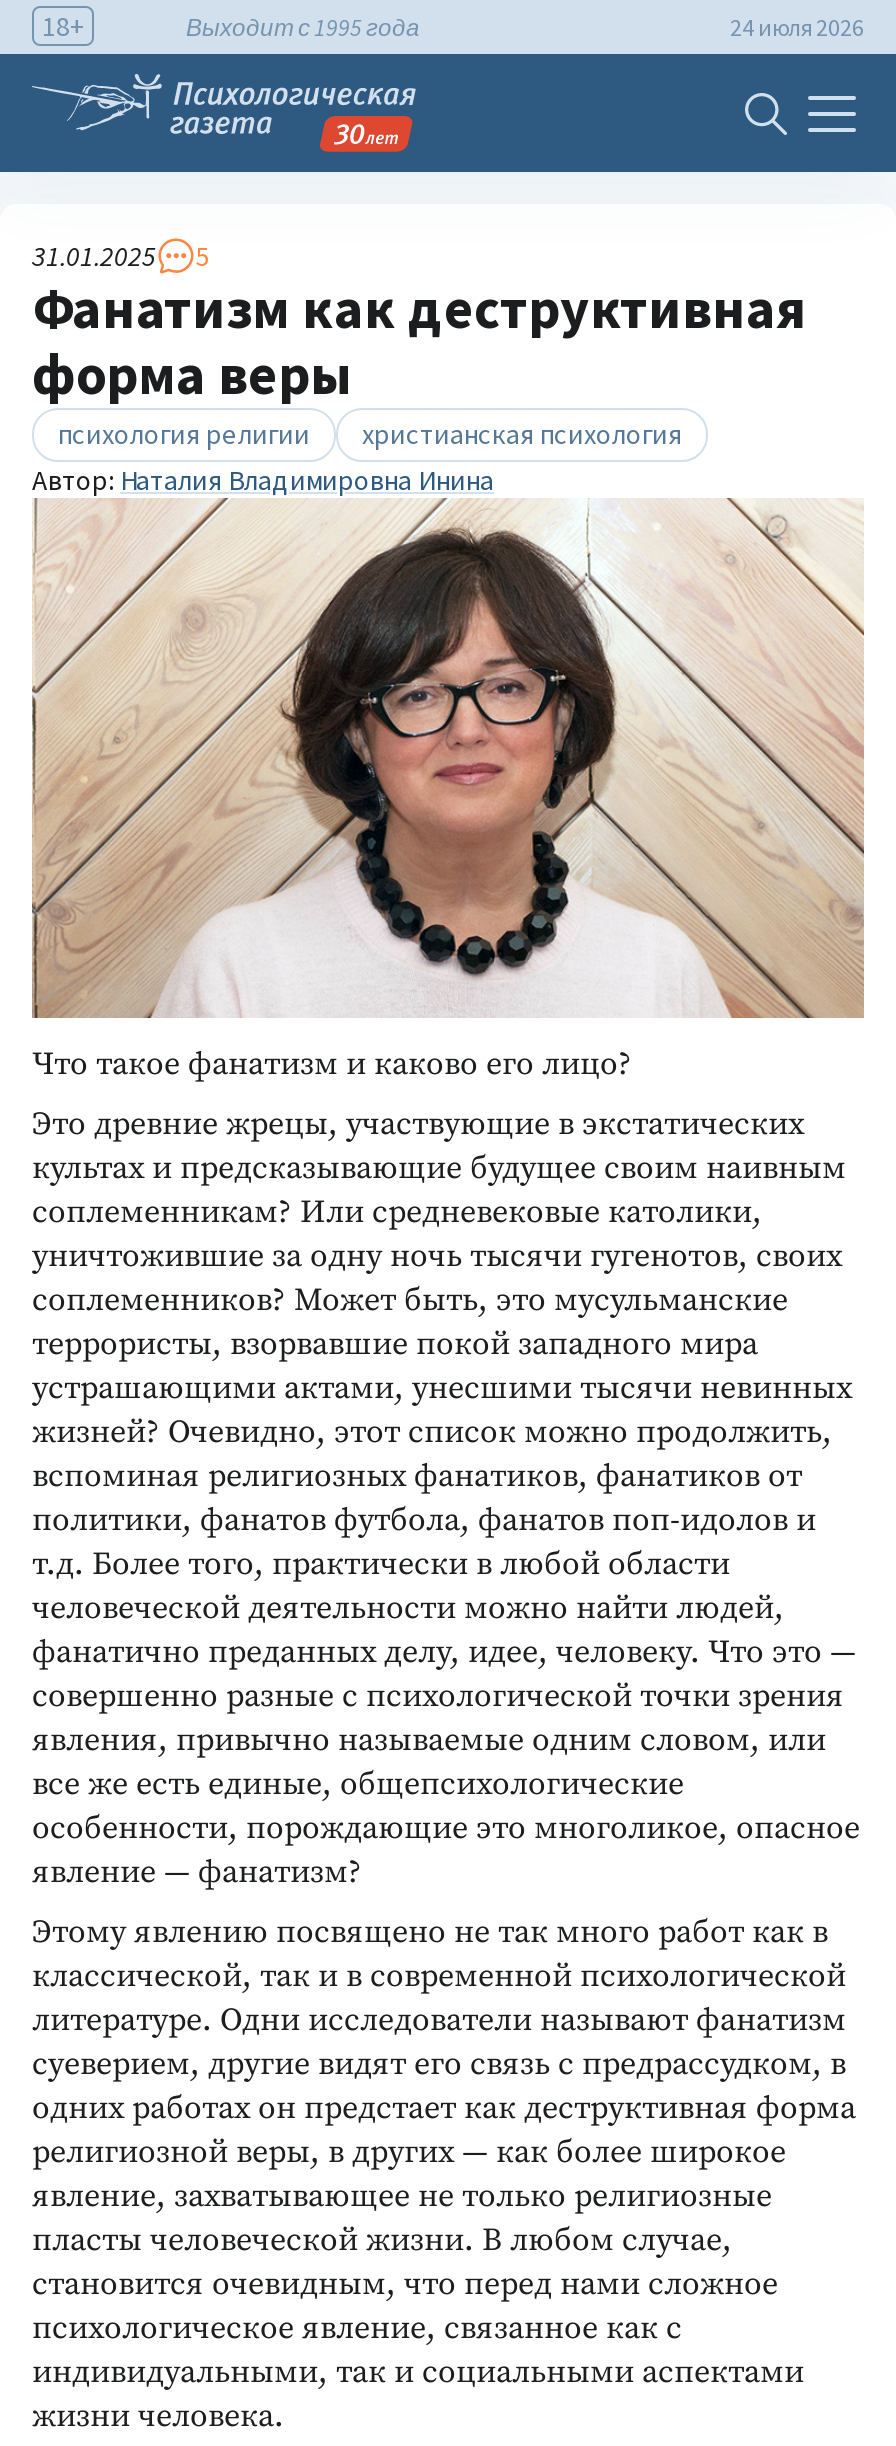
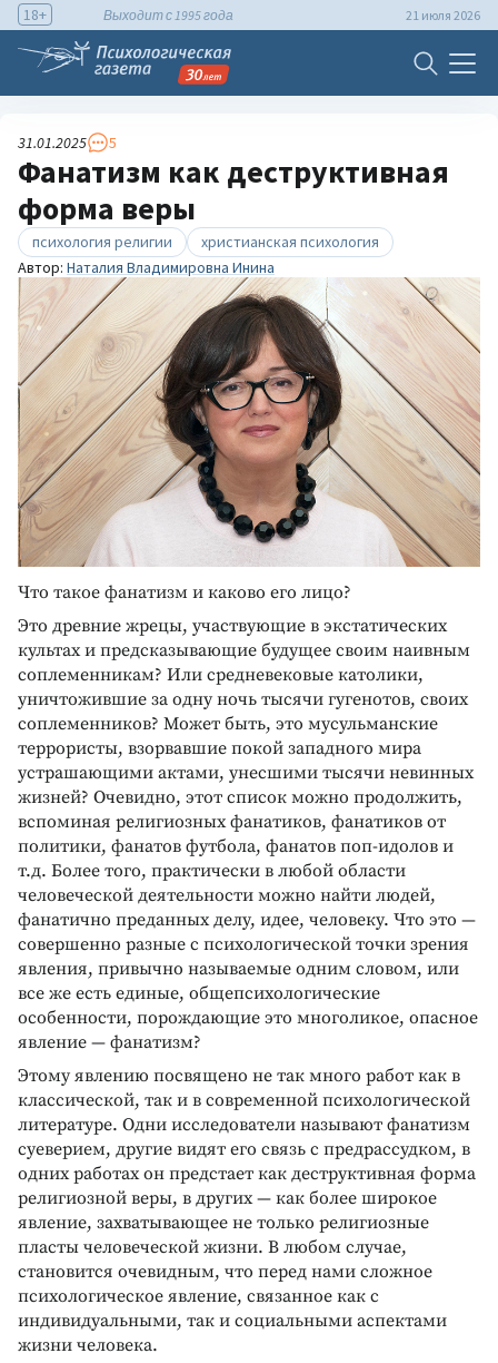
- 24 июля 2026
+ 21 июля 2026
